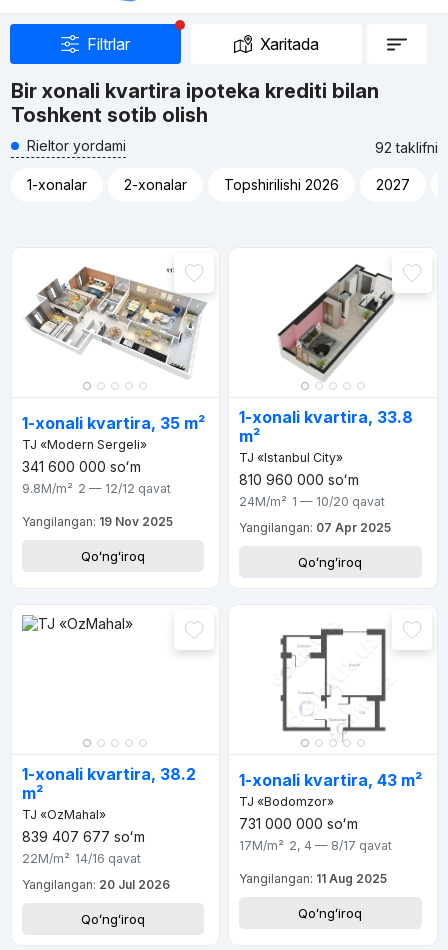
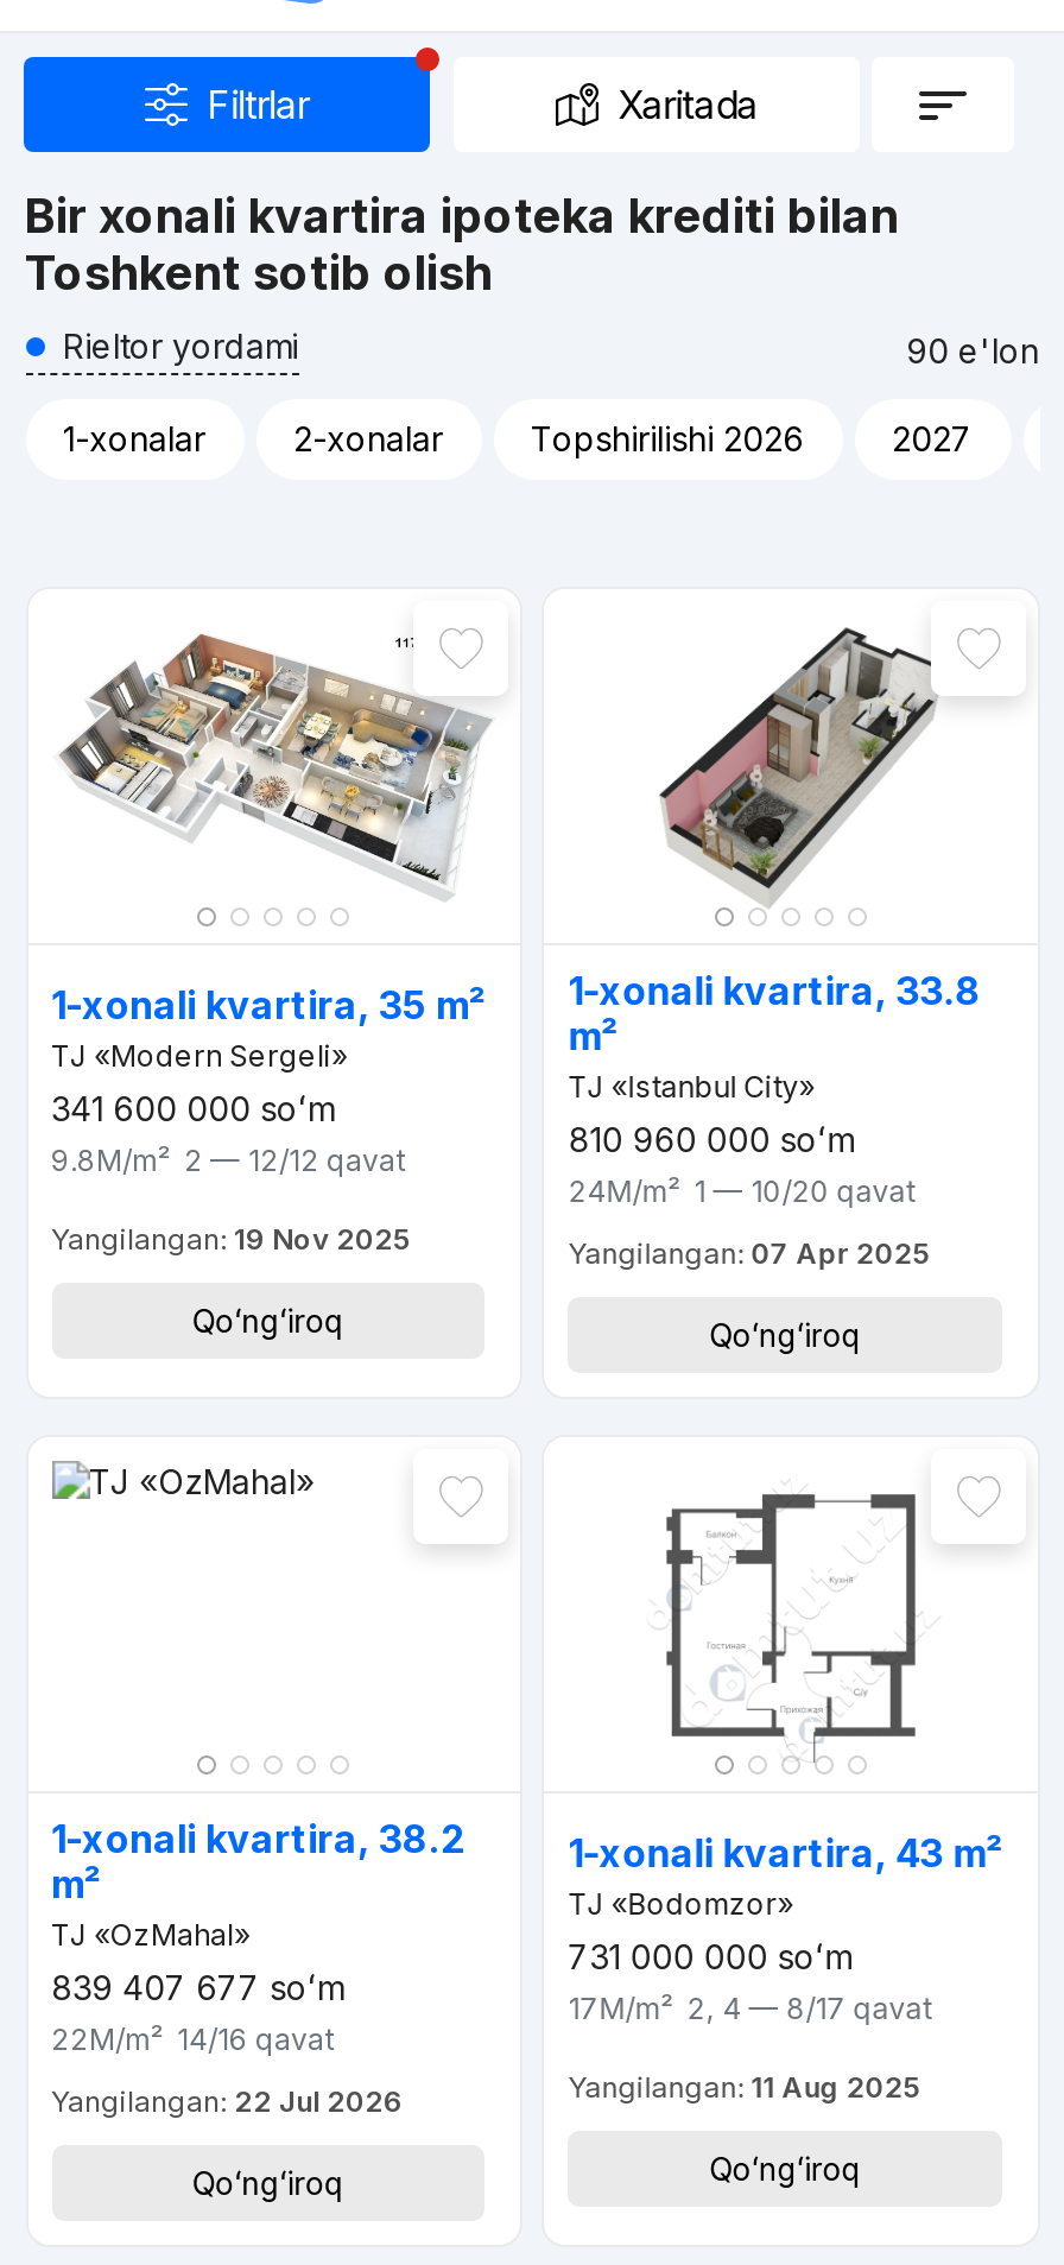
- 92 taklifni
+ 90 e'lon

- Yangilangan: 20 Jul 2026
+ Yangilangan: 22 Jul 2026
